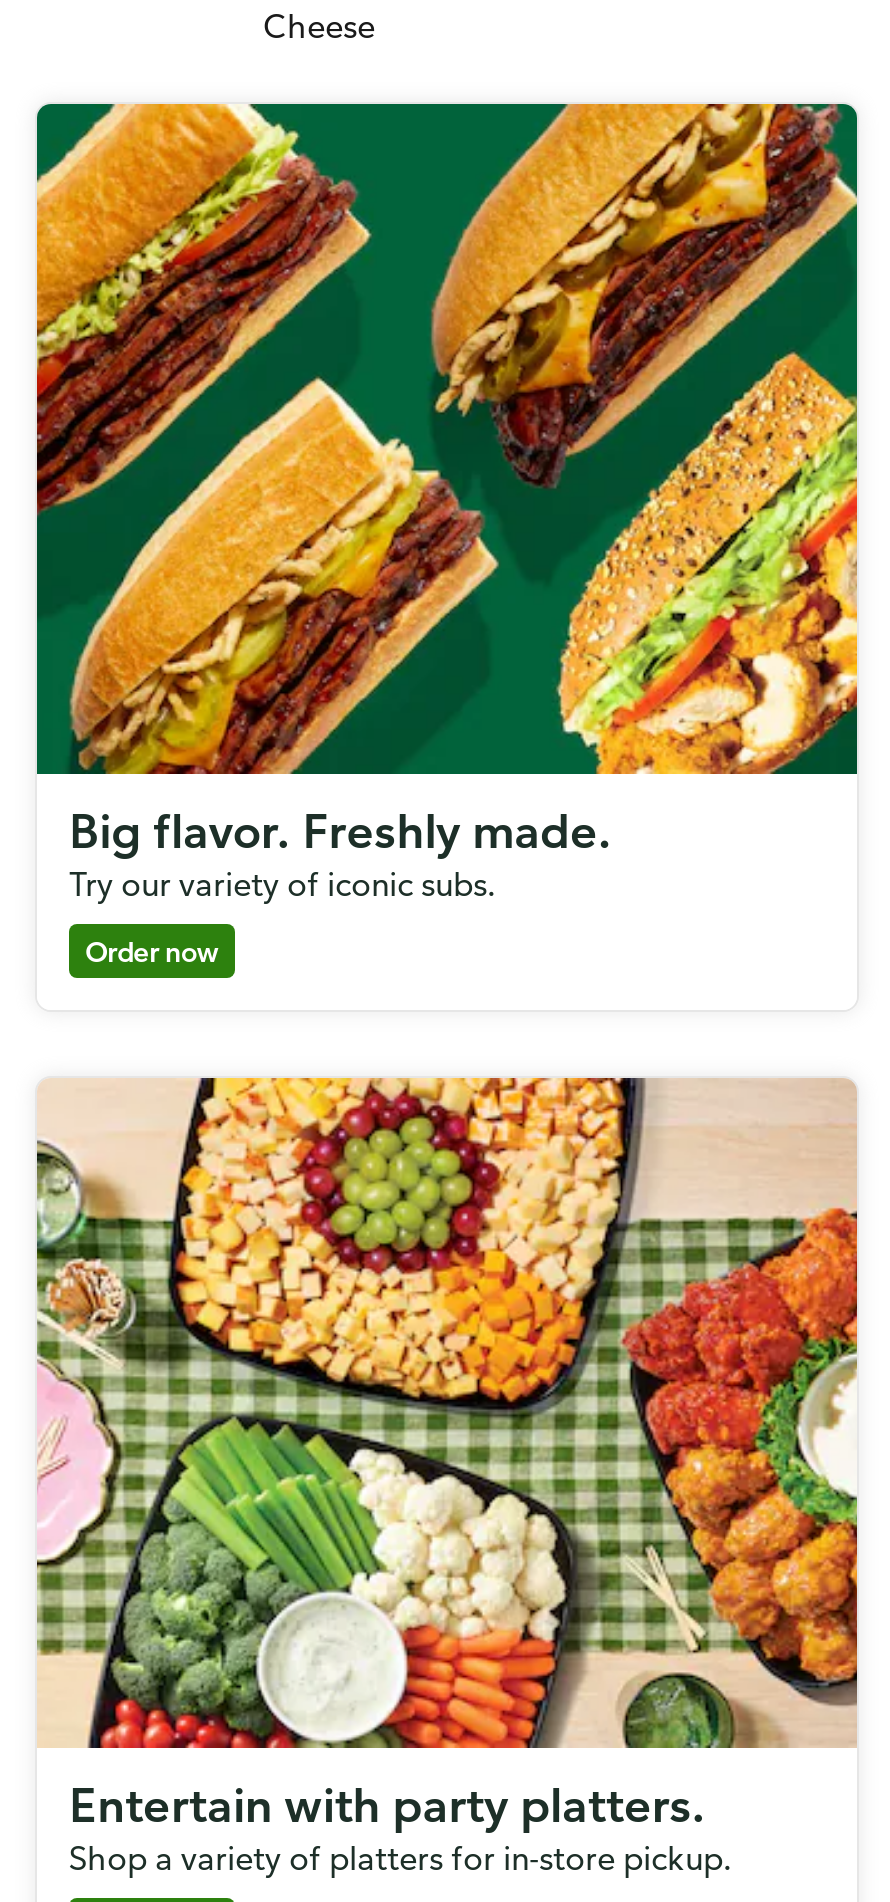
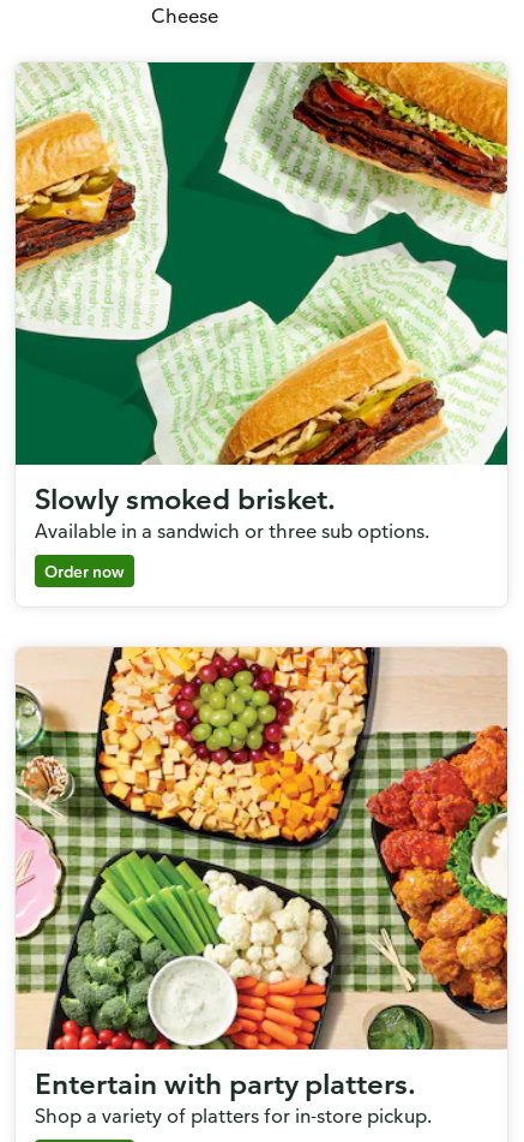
- [image]
- Big flavor. Freshly made.
- Try our variety of iconic subs.
+ [image]
+ Slowly smoked brisket.
+ Available in a sandwich or three sub options.
